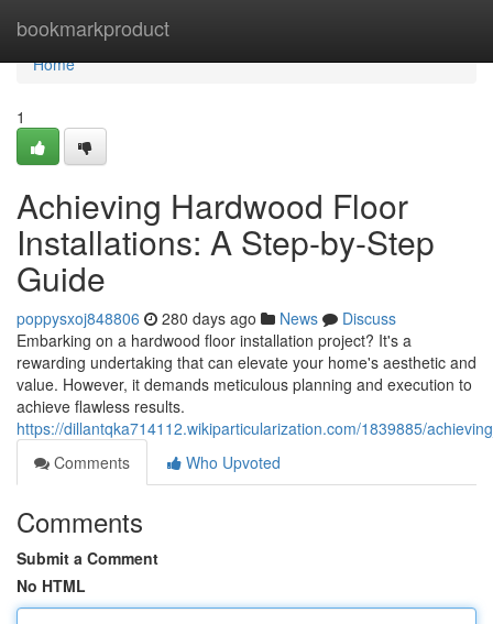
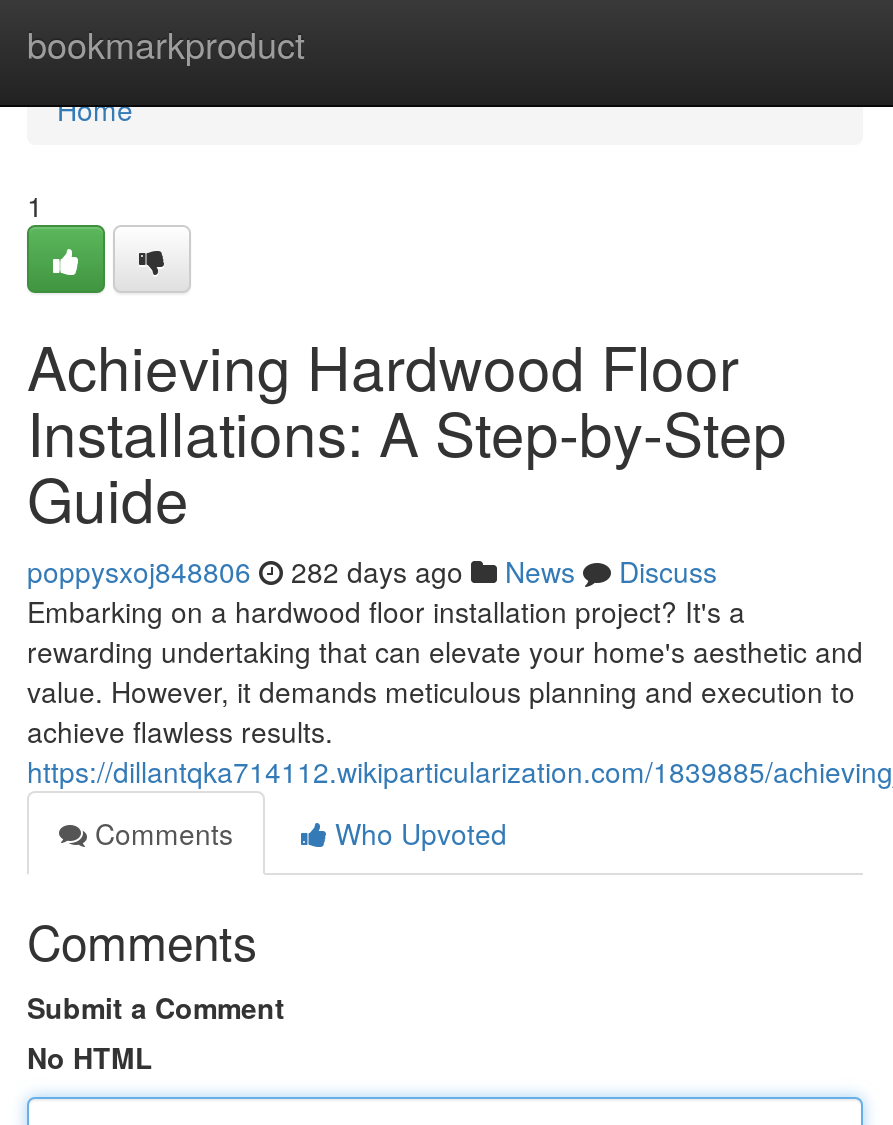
- poppysxoj848806 280 days ago News Discuss
+ poppysxoj848806 282 days ago News Discuss
